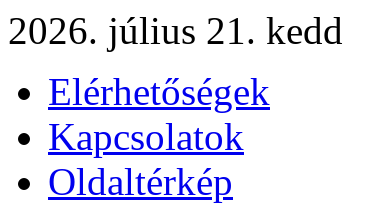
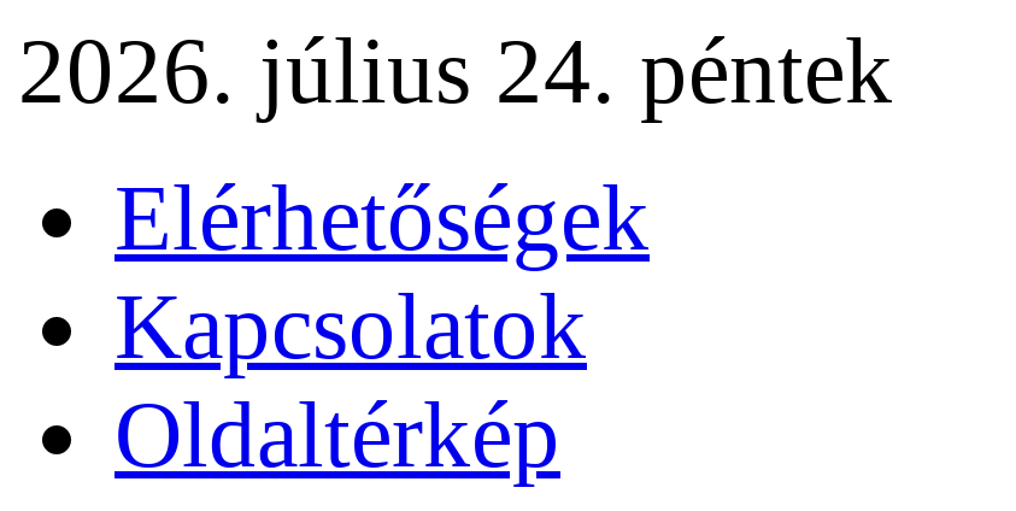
- 2026. július 21. kedd
+ 2026. július 24. péntek
